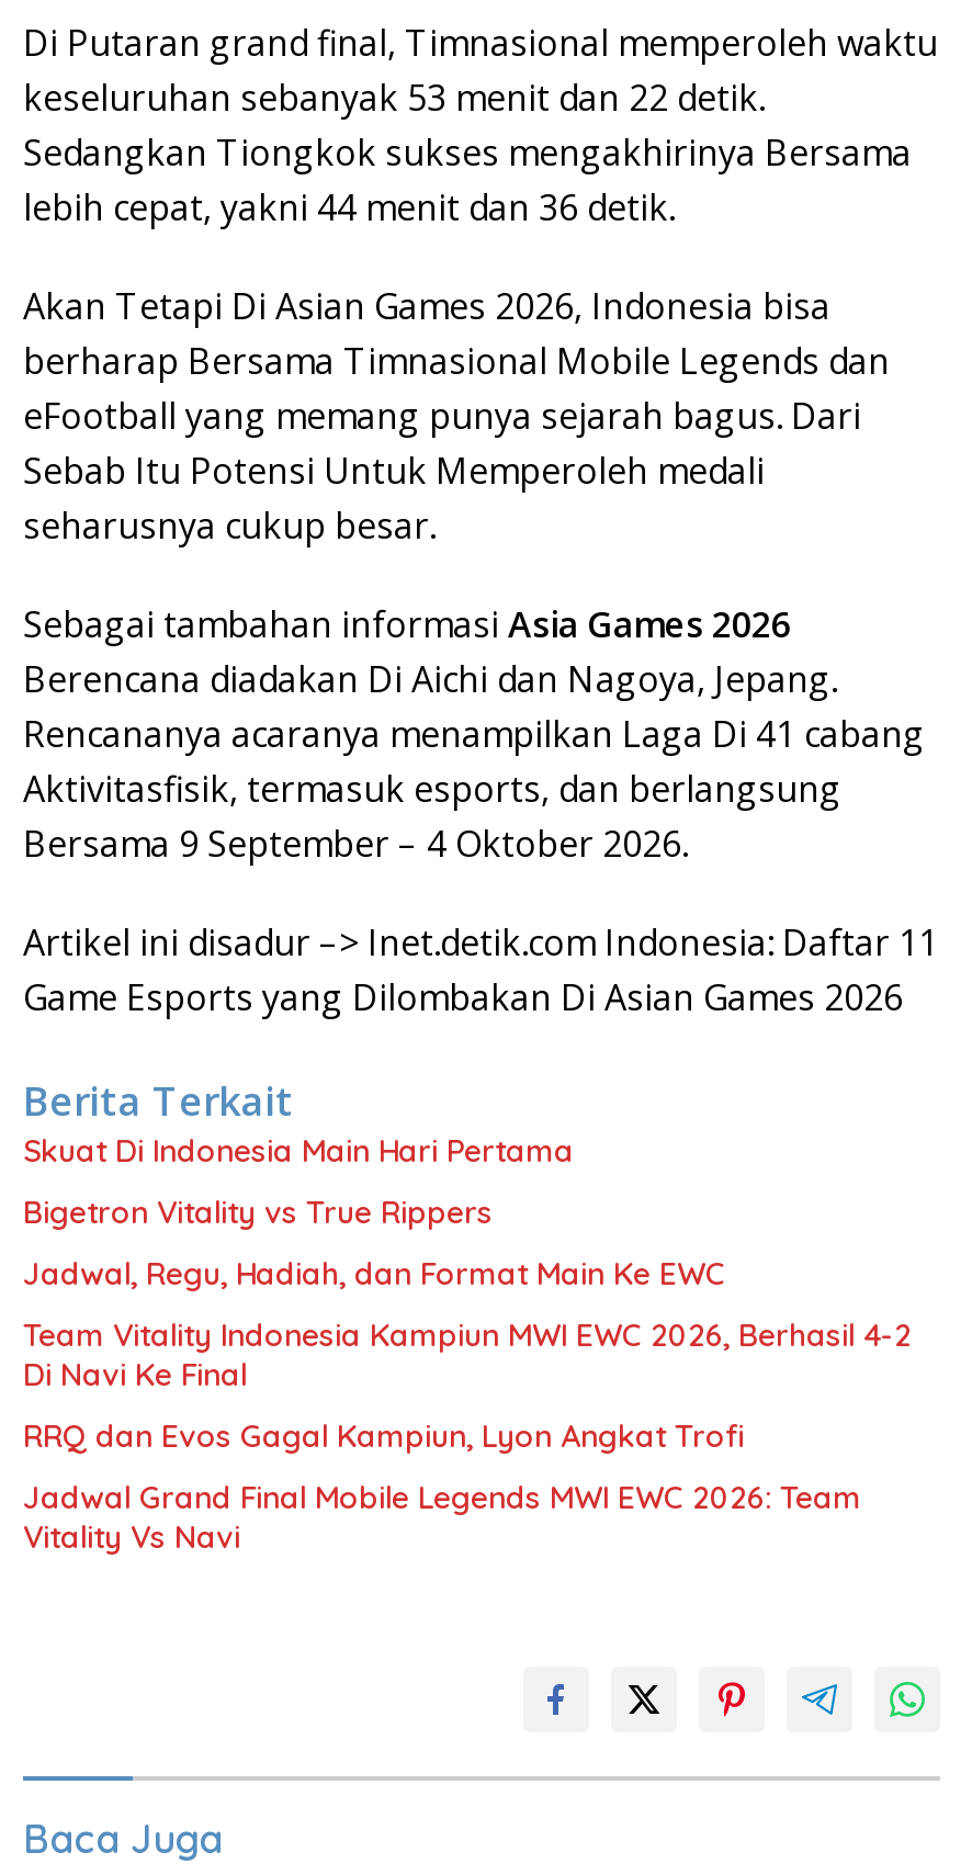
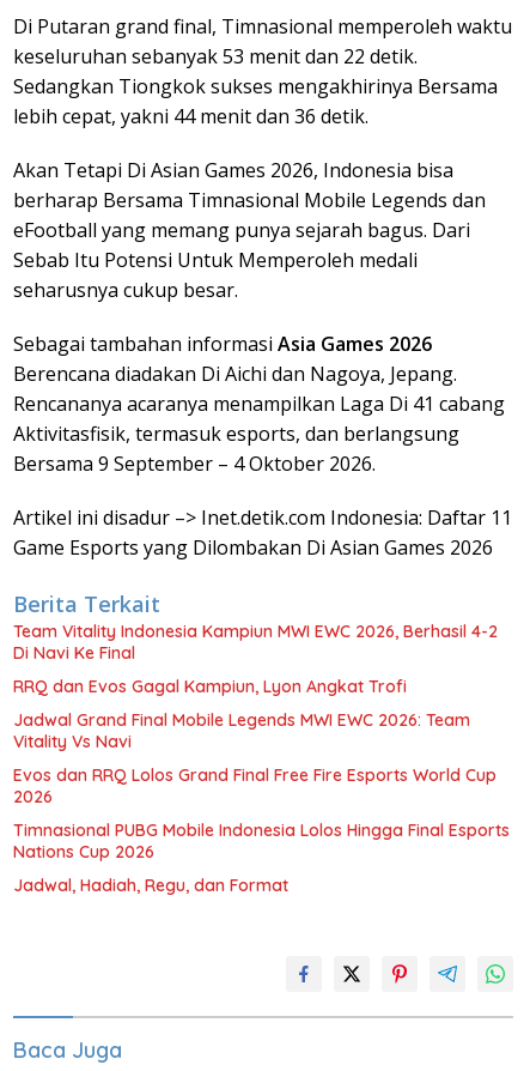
- Skuat Di Indonesia Main Hari Pertama
- Bigetron Vitality vs True Rippers
- Jadwal, Regu, Hadiah, dan Format Main Ke EWC

moved up: Team Vitality Indonesia Kampiun MWI EWC 2026, Berhasil 4-2 | Di Navi Ke Final | RRQ dan Evos Gagal Kampiun, Lyon Angkat Trofi | Jadwal Grand Final Mobile Legends MWI EWC 2026: Team | Vitality Vs Navi

+ Evos dan RRQ Lolos Grand Final Free Fire Esports World Cup
+ 2026
+ Timnasional PUBG Mobile Indonesia Lolos Hingga Final Esports
+ Nations Cup 2026
+ Jadwal, Hadiah, Regu, dan Format
